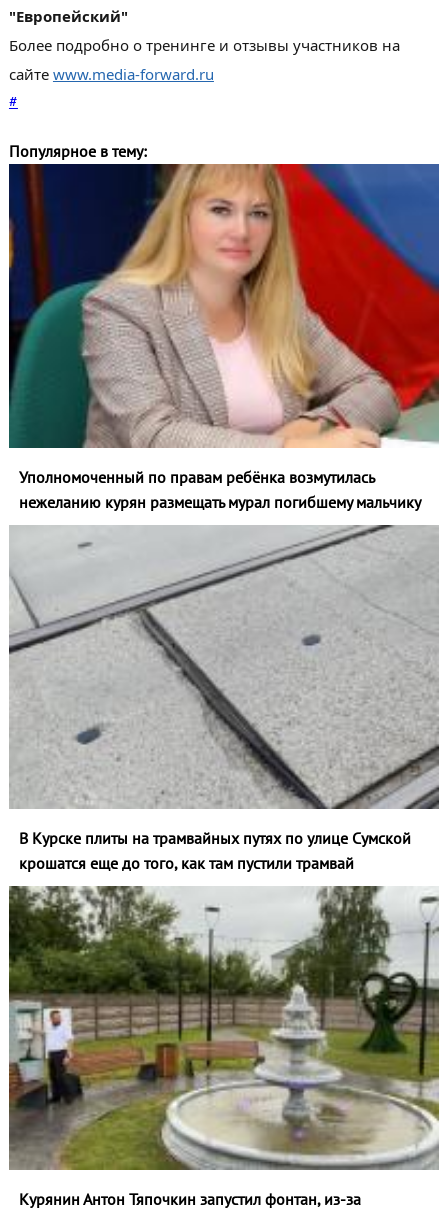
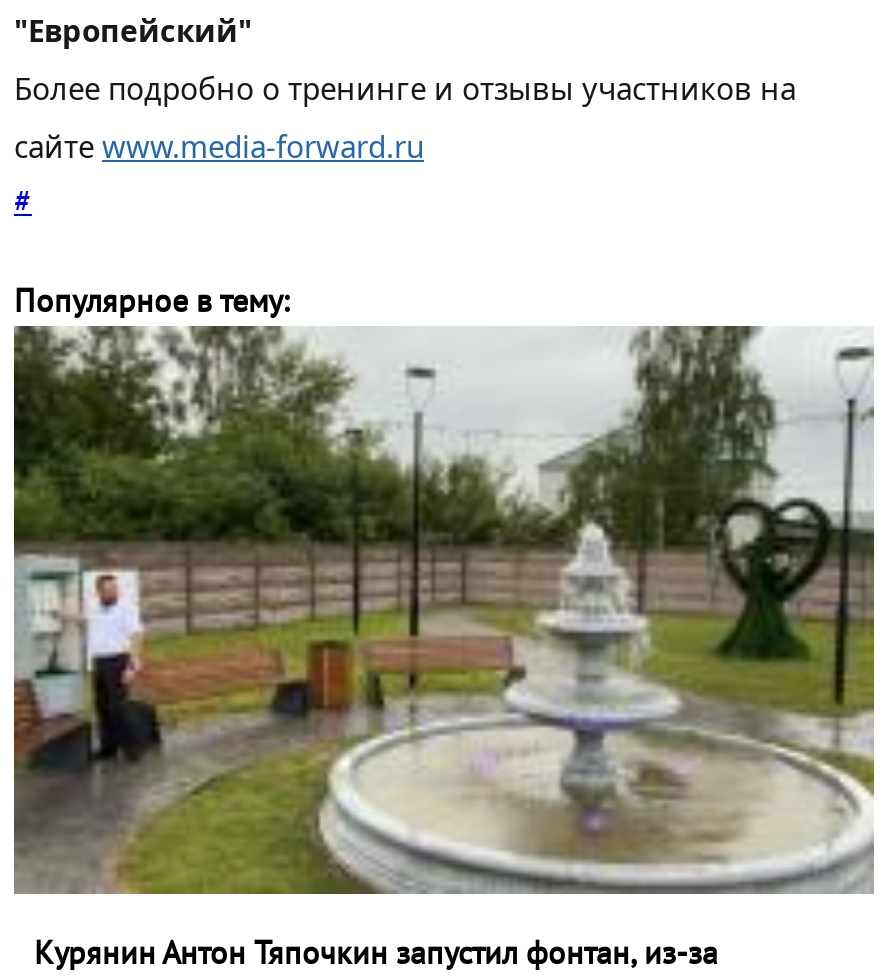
- [image]
- Уполномоченный по правам ребёнка возмутилась
- нежеланию курян размещать мурал погибшему мальчику

- [image]
- В Курске плиты на трамвайных путях по улице Сумской
- крошатся еще до того, как там пустили трамвай
